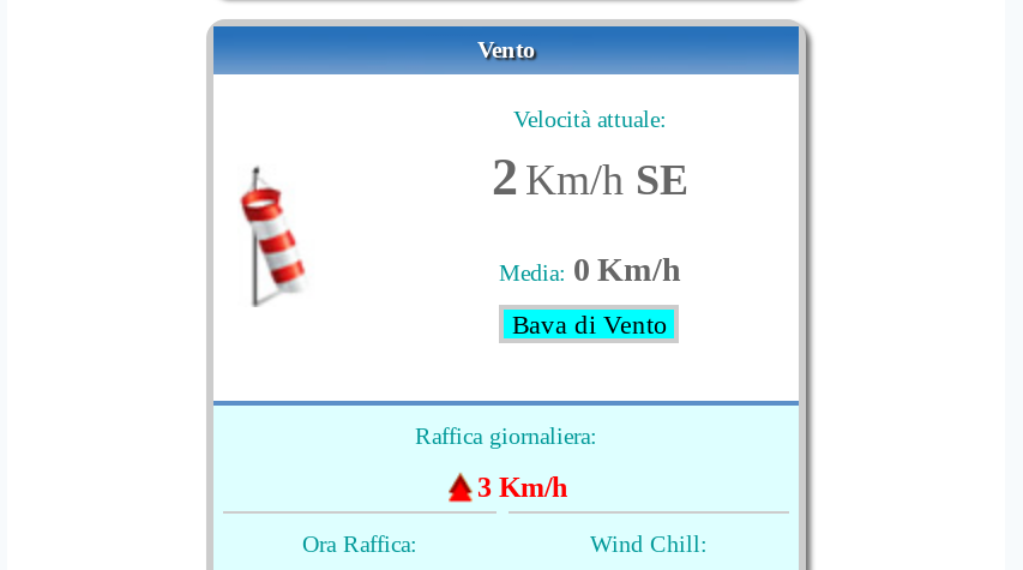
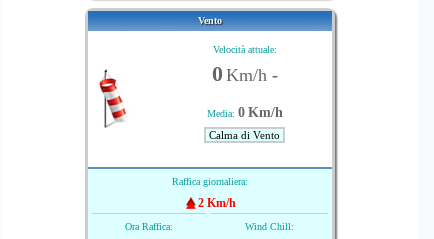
- 2 Km/h SE
+ 0 Km/h -

- Bava di Vento
+ Calma di Vento

- 3 Km/h
+ 2 Km/h
